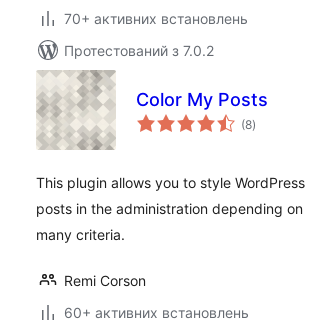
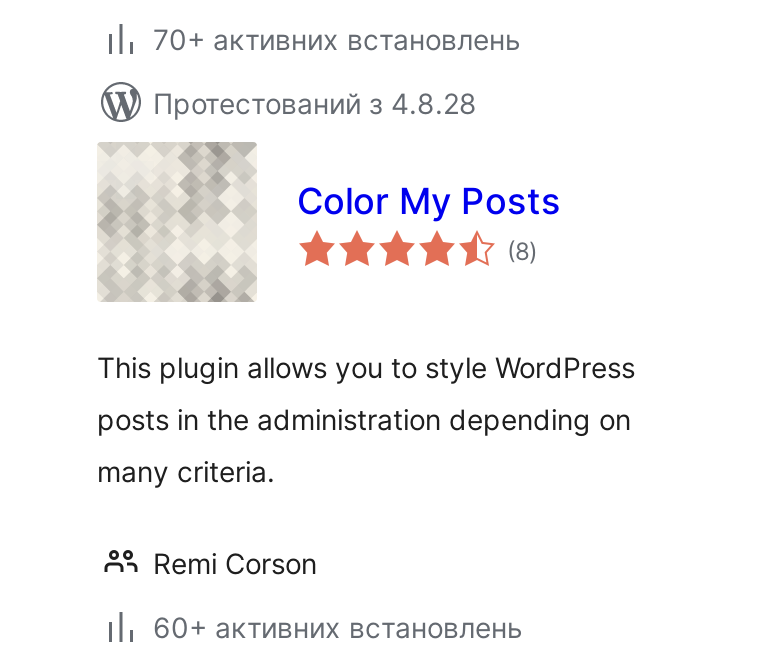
- Протестований з 7.0.2
+ Протестований з 4.8.28
